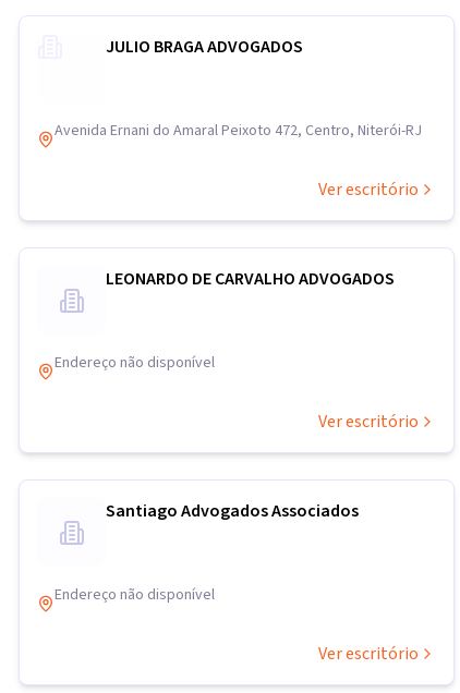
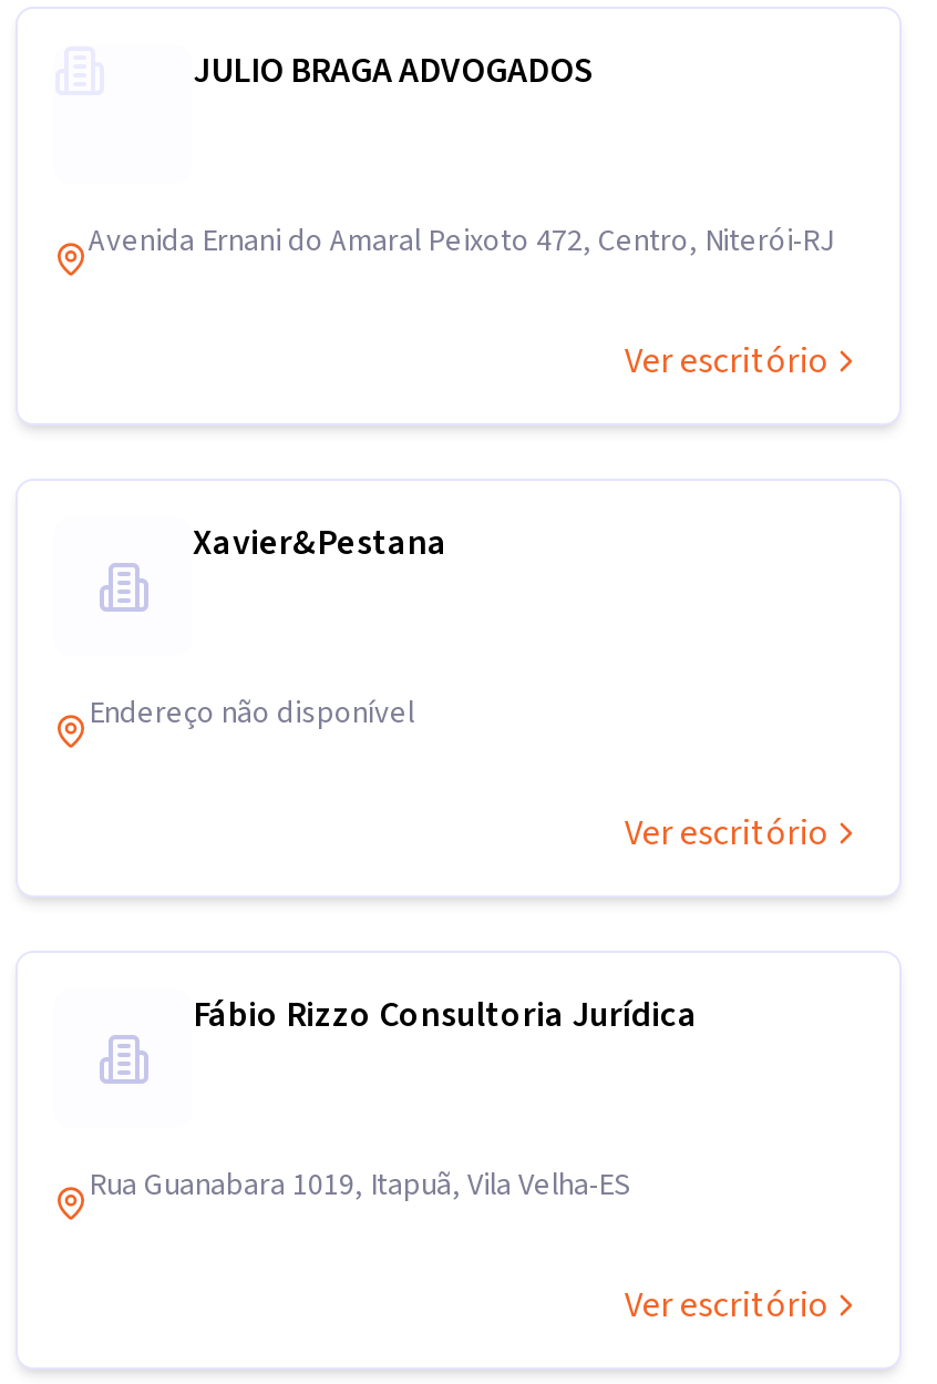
- LEONARDO DE CARVALHO ADVOGADOS
+ Xavier&Pestana

- Santiago Advogados Associados
+ Fábio Rizzo Consultoria Jurídica

- Endereço não disponível
+ Rua Guanabara 1019, Itapuã, Vila Velha-ES
